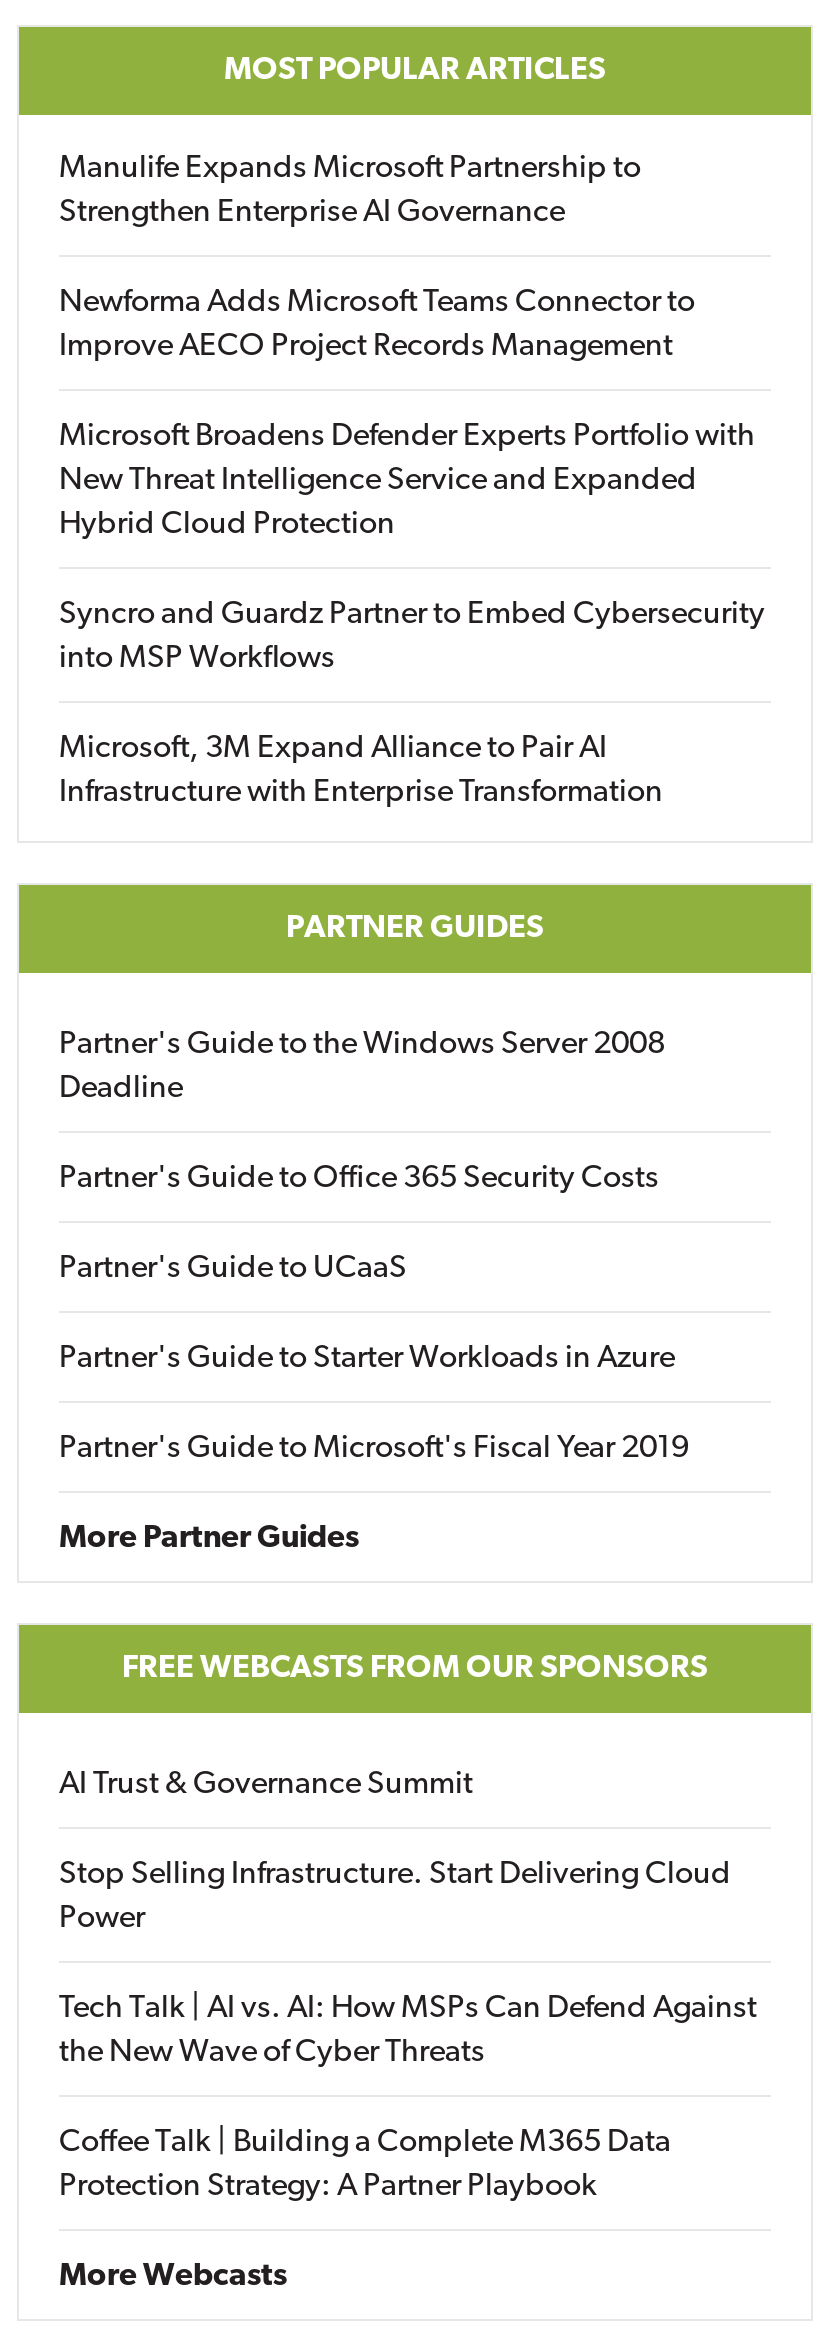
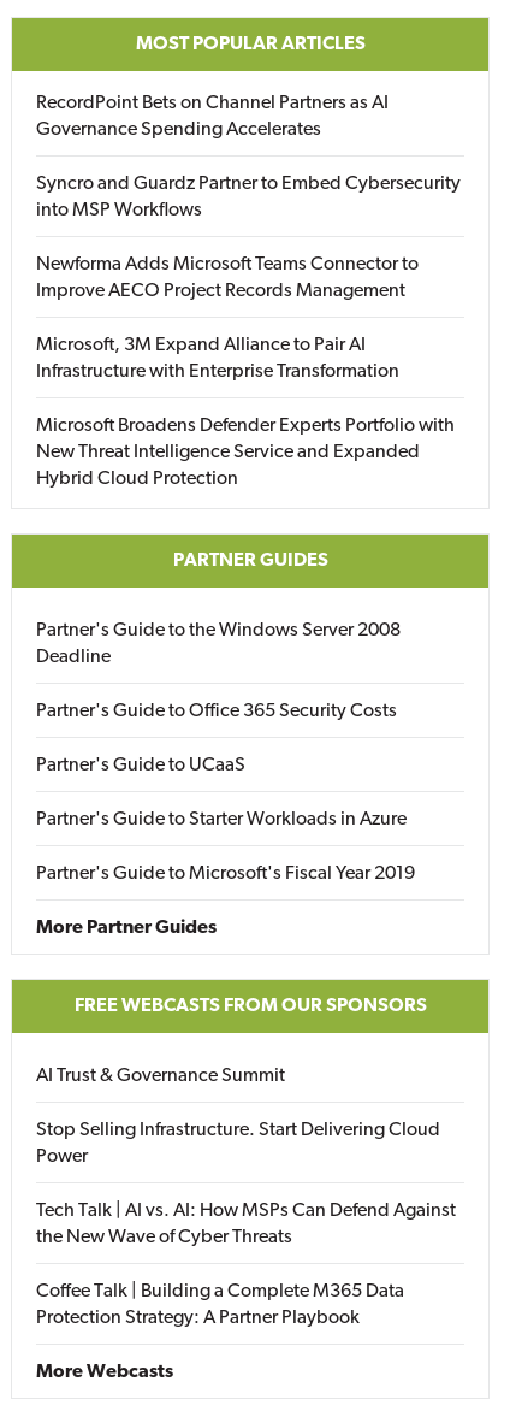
- Manulife Expands Microsoft Partnership to
- Strengthen Enterprise AI Governance
+ RecordPoint Bets on Channel Partners as AI
+ Governance Spending Accelerates

moved down: Newforma Adds Microsoft Teams Connector to | Improve AECO Project Records Management

moved down: Microsoft Broadens Defender Experts Portfolio with | New Threat Intelligence Service and Expanded | Hybrid Cloud Protection

moved up: Syncro and Guardz Partner to Embed Cybersecurity | into MSP Workflows

moved up: Microsoft, 3M Expand Alliance to Pair AI | Infrastructure with Enterprise Transformation
